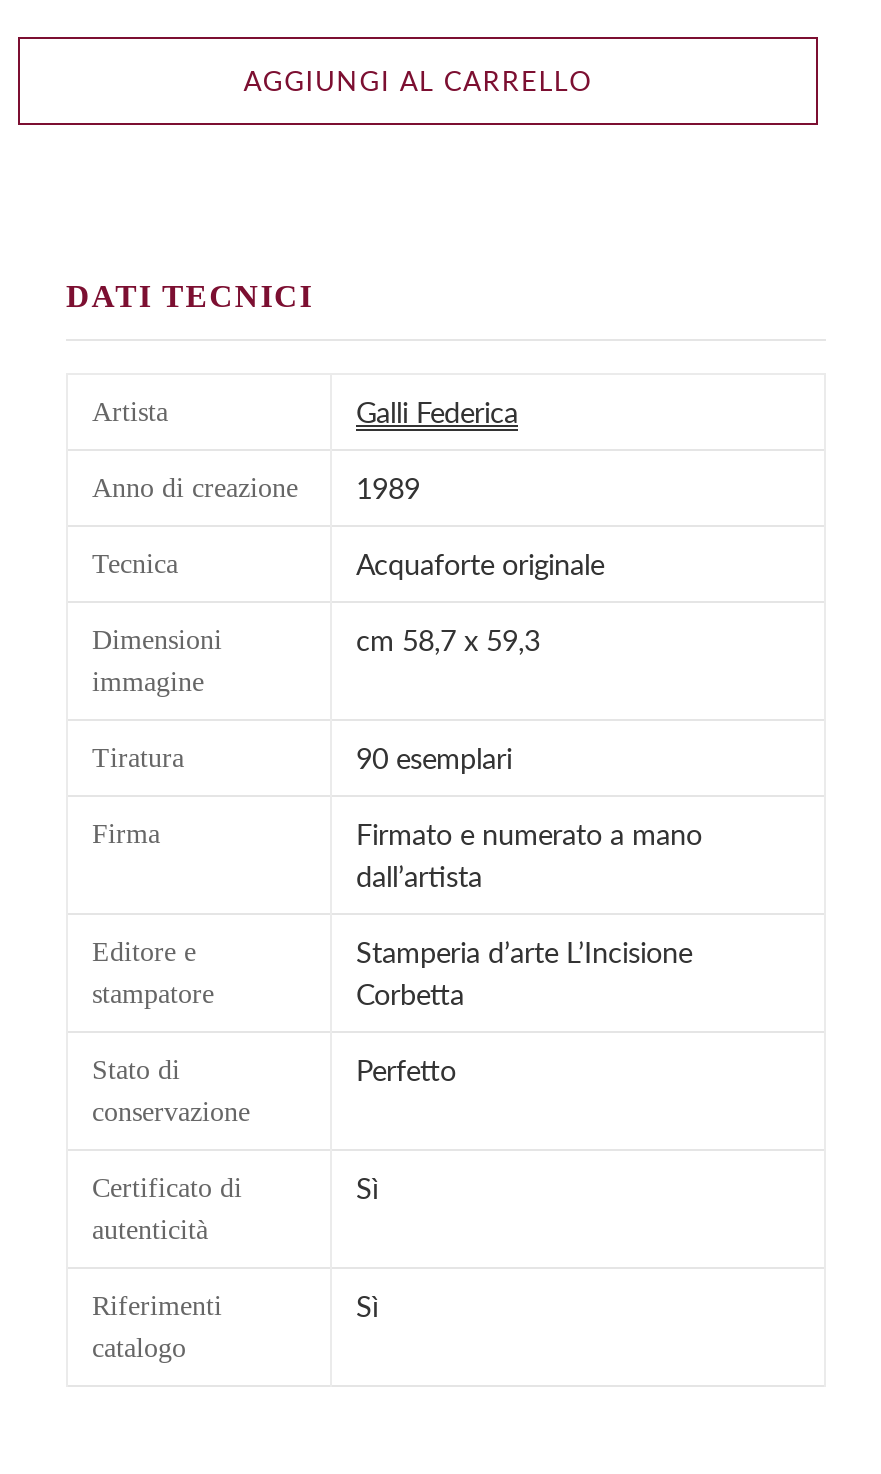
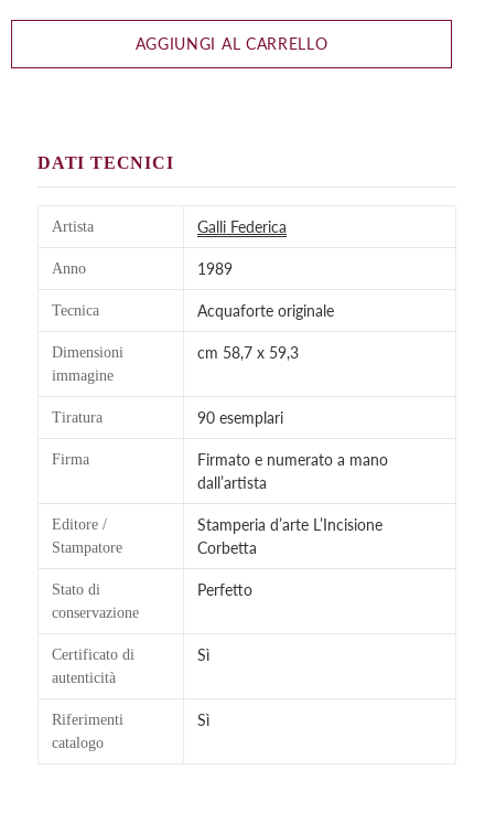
- Anno di creazione
+ Anno

- Editore e
- stampatore
+ Editore /
+ Stampatore
